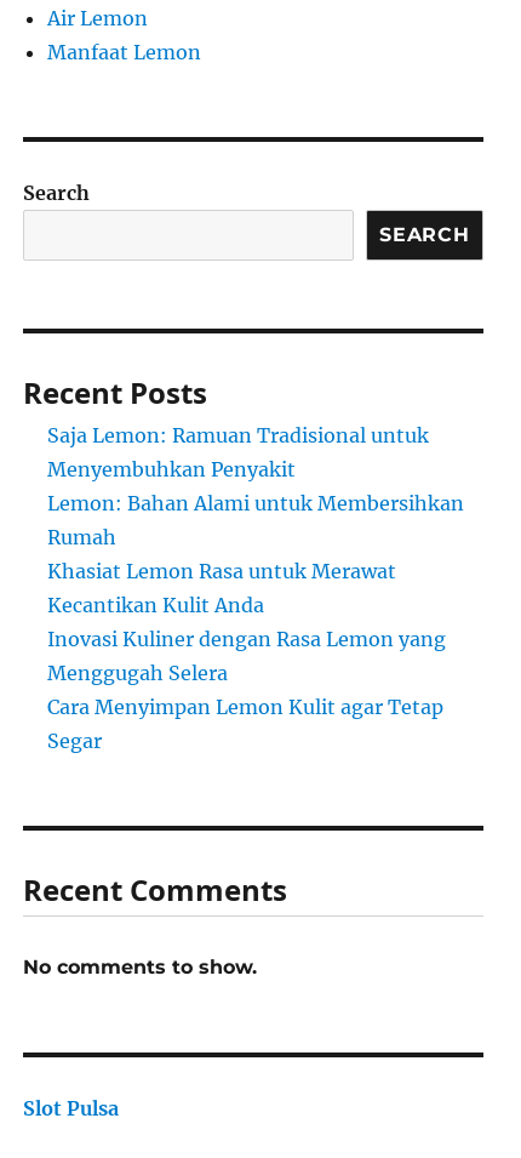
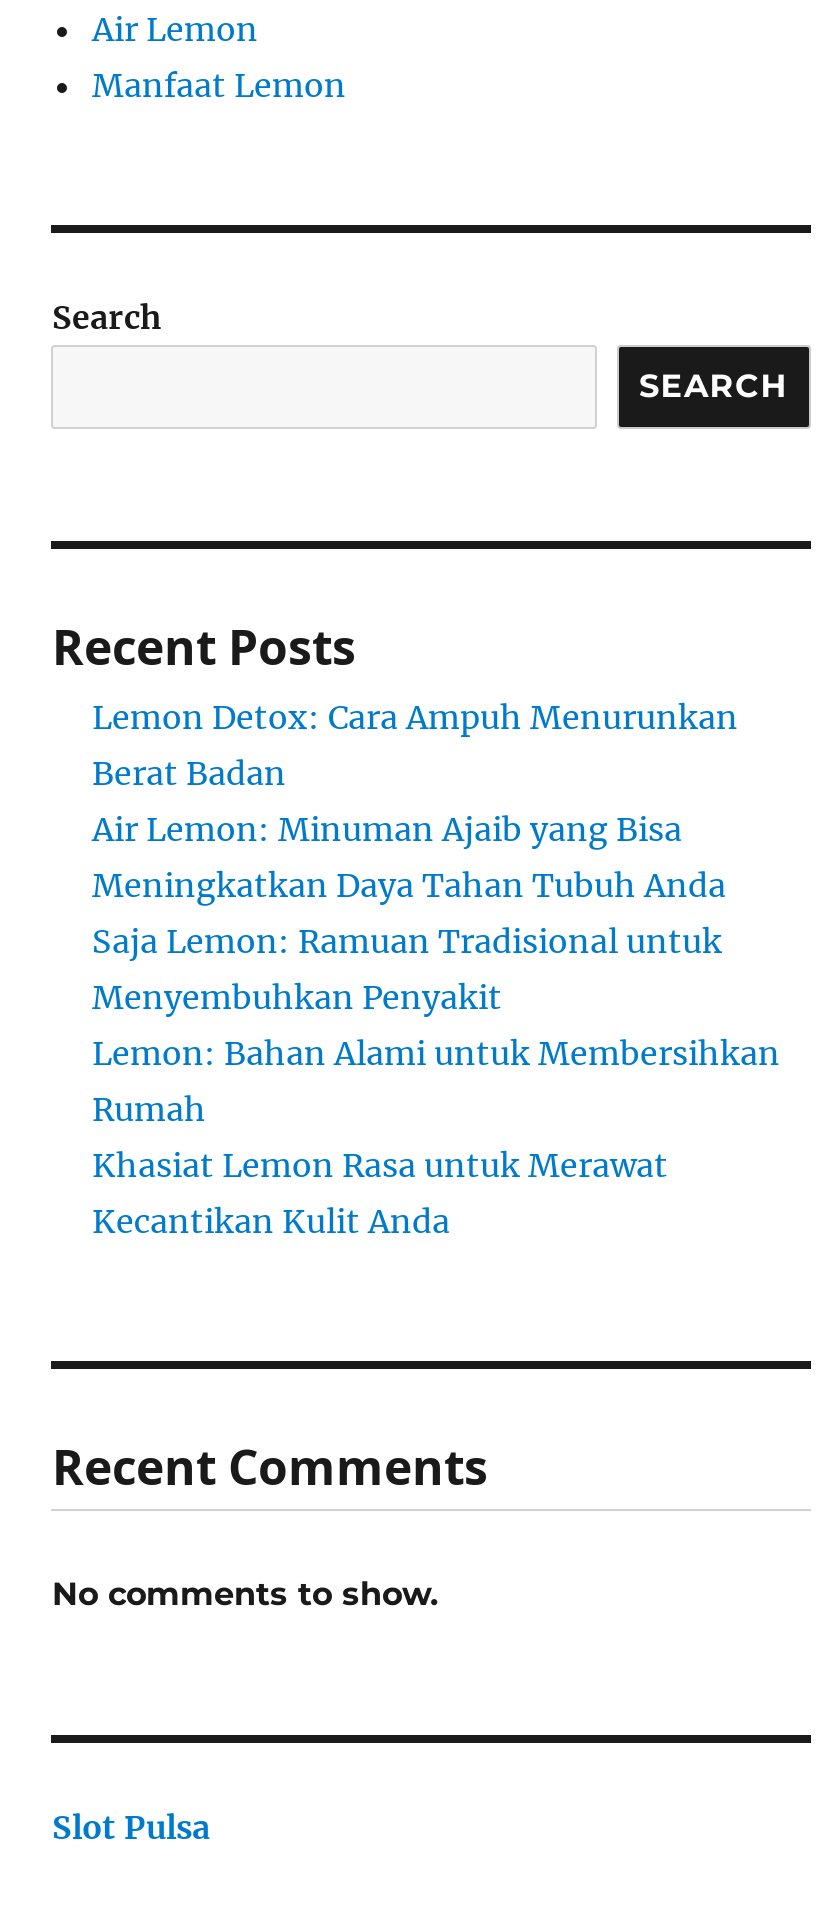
+ Lemon Detox: Cara Ampuh Menurunkan
+ Berat Badan
+ Air Lemon: Minuman Ajaib yang Bisa
+ Meningkatkan Daya Tahan Tubuh Anda

moved down: Saja Lemon: Ramuan Tradisional untuk | Menyembuhkan Penyakit | Lemon: Bahan Alami untuk Membersihkan | Rumah | Khasiat Lemon Rasa untuk Merawat | Kecantikan Kulit Anda

- Inovasi Kuliner dengan Rasa Lemon yang
- Menggugah Selera
- Cara Menyimpan Lemon Kulit agar Tetap
- Segar
